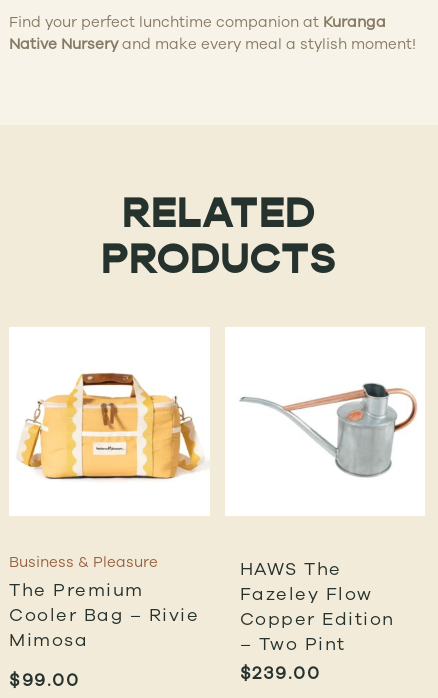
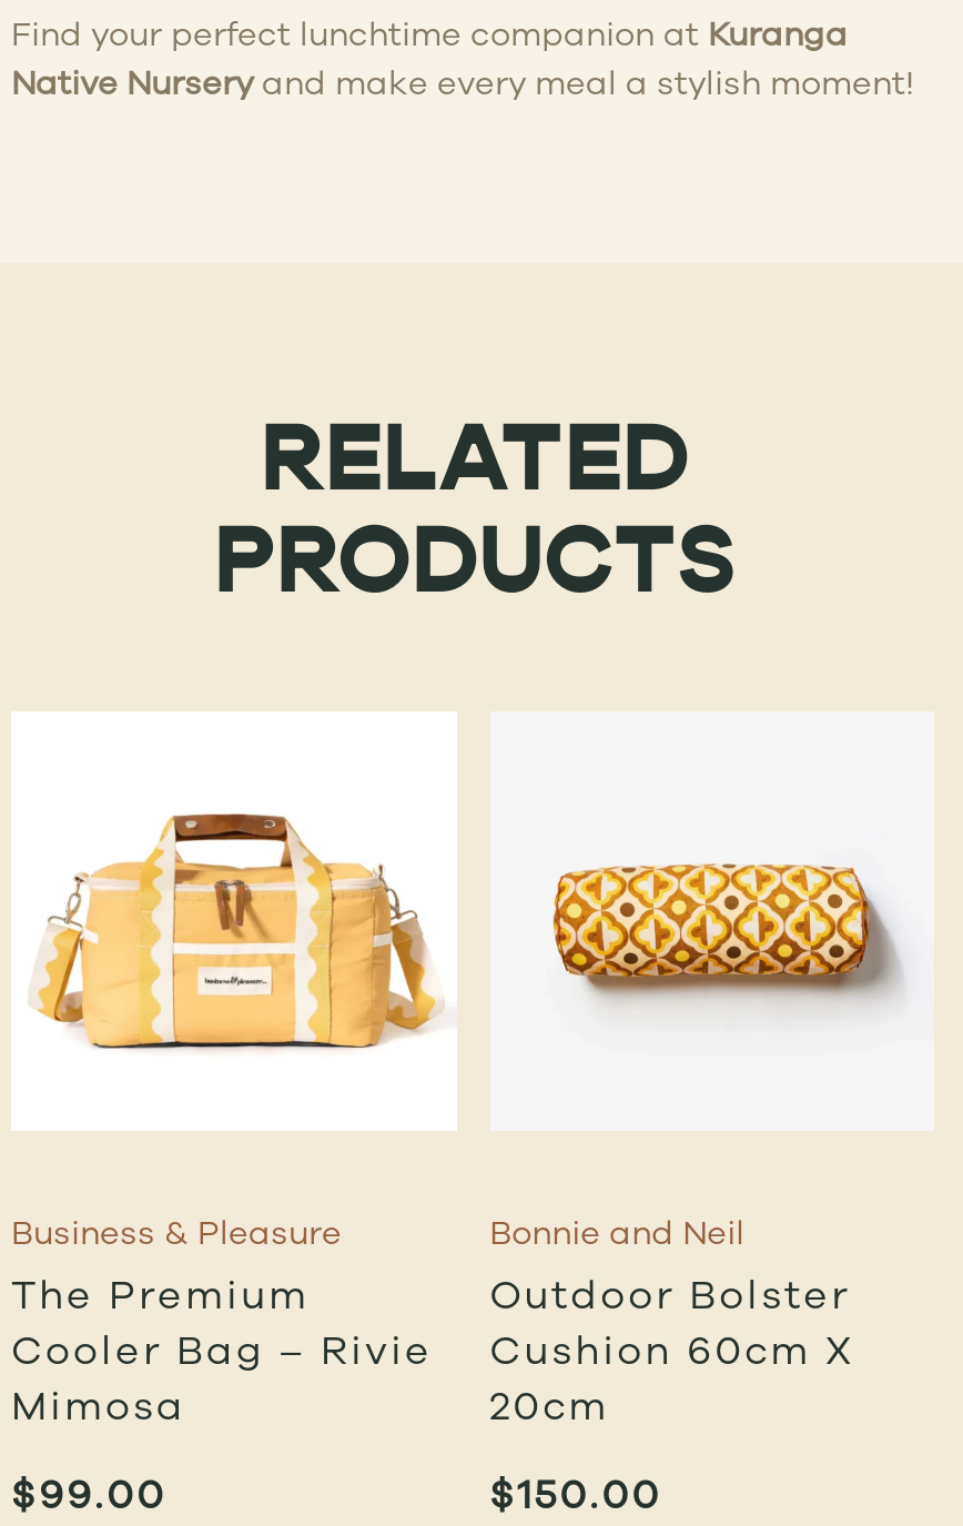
- [image]
+ [image]

- HAWS The
- Fazeley Flow
- Copper Edition
- – Two Pint
- $239.00
+ Bonnie and Neil
+ Outdoor Bolster
+ Cushion 60cm X
+ 20cm
+ $150.00
